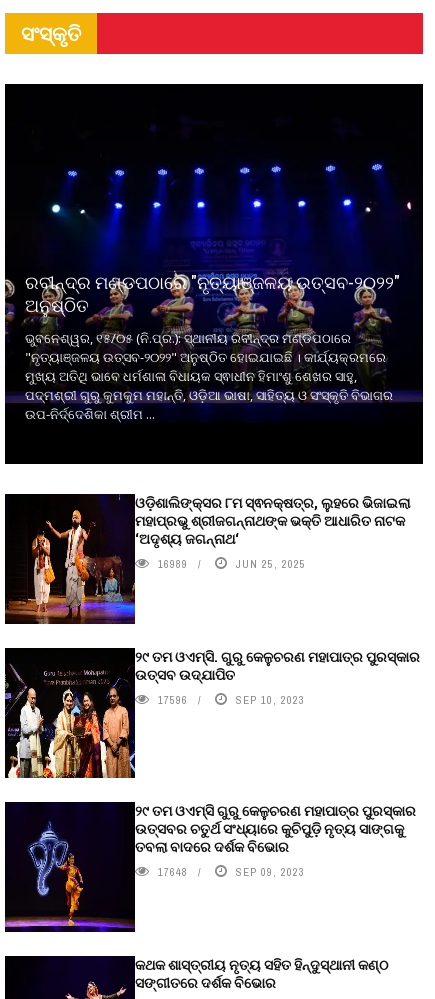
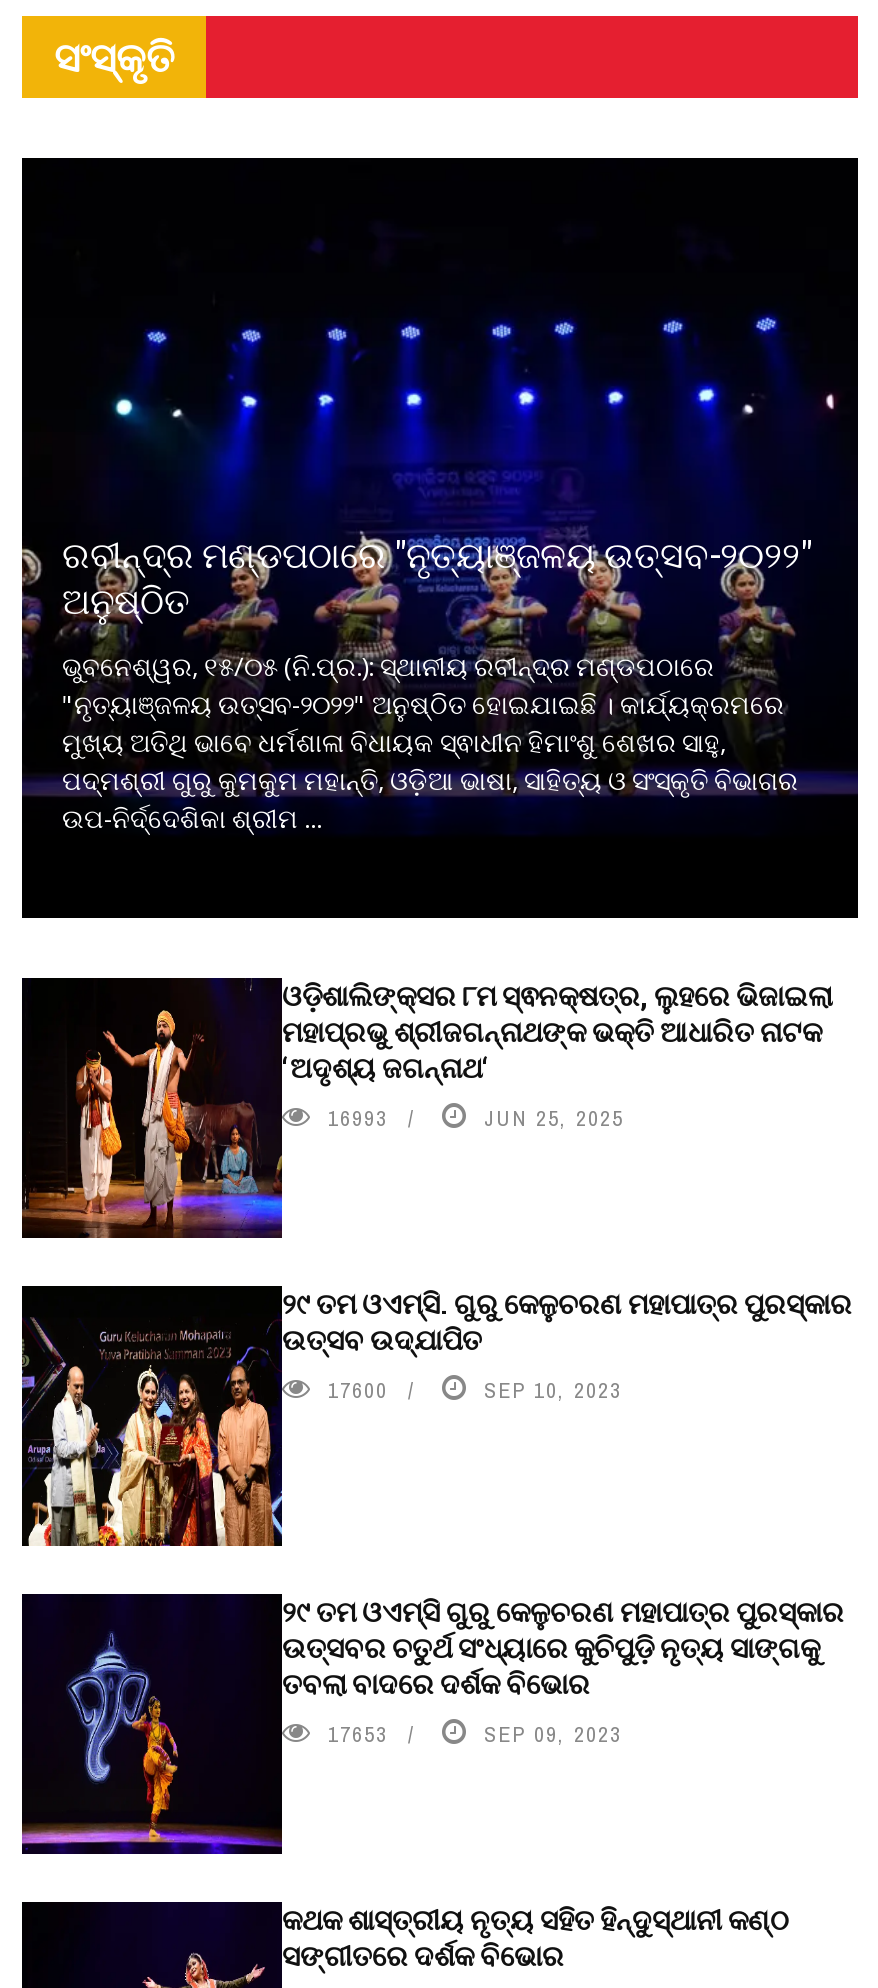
- 16989
+ 16993

- 17596
+ 17600

- 17648
+ 17653
